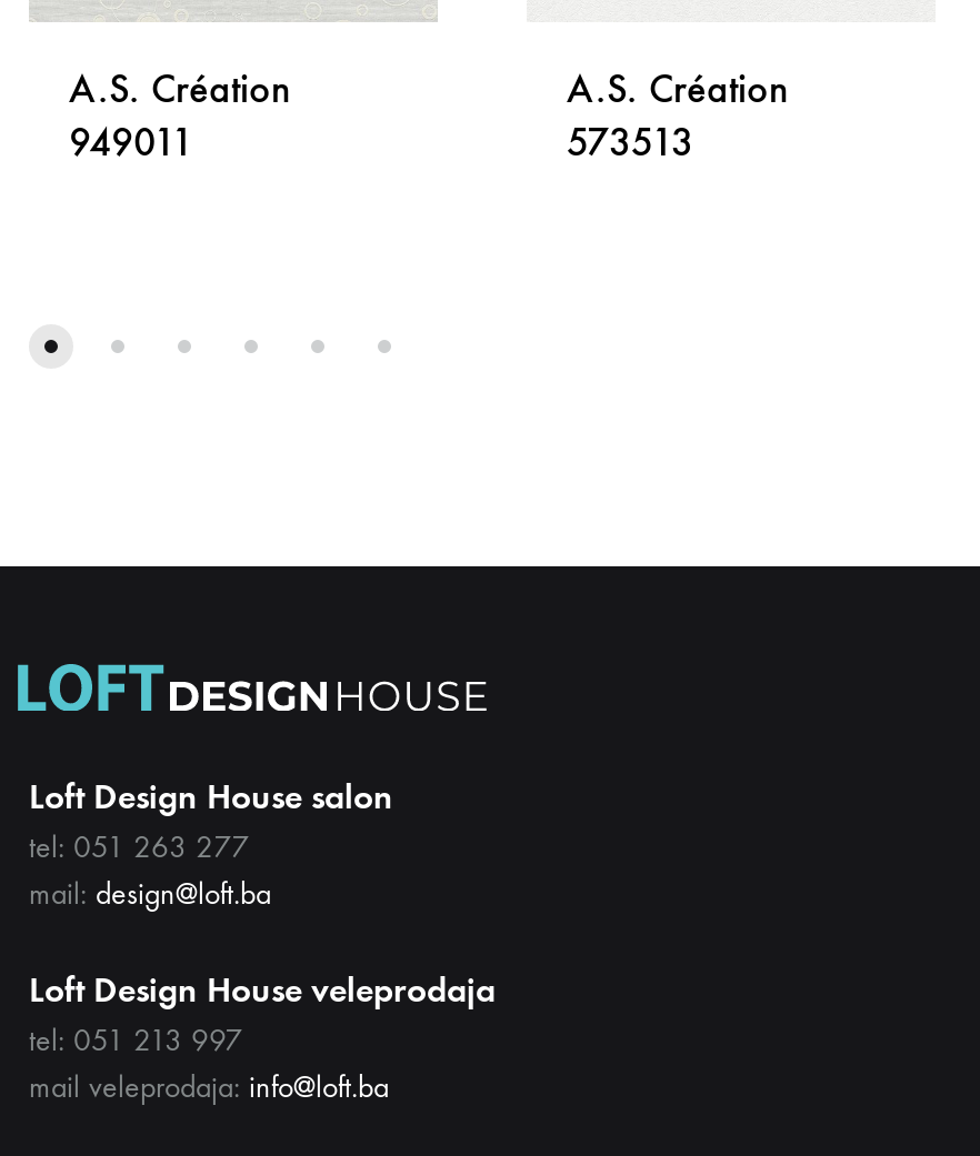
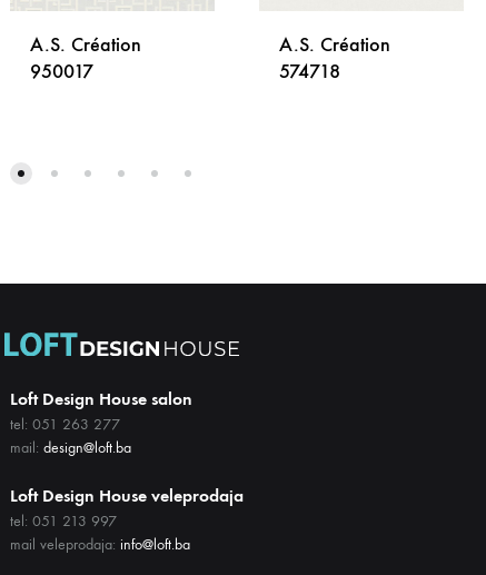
- 949011
+ 950017

- 573513
+ 574718
